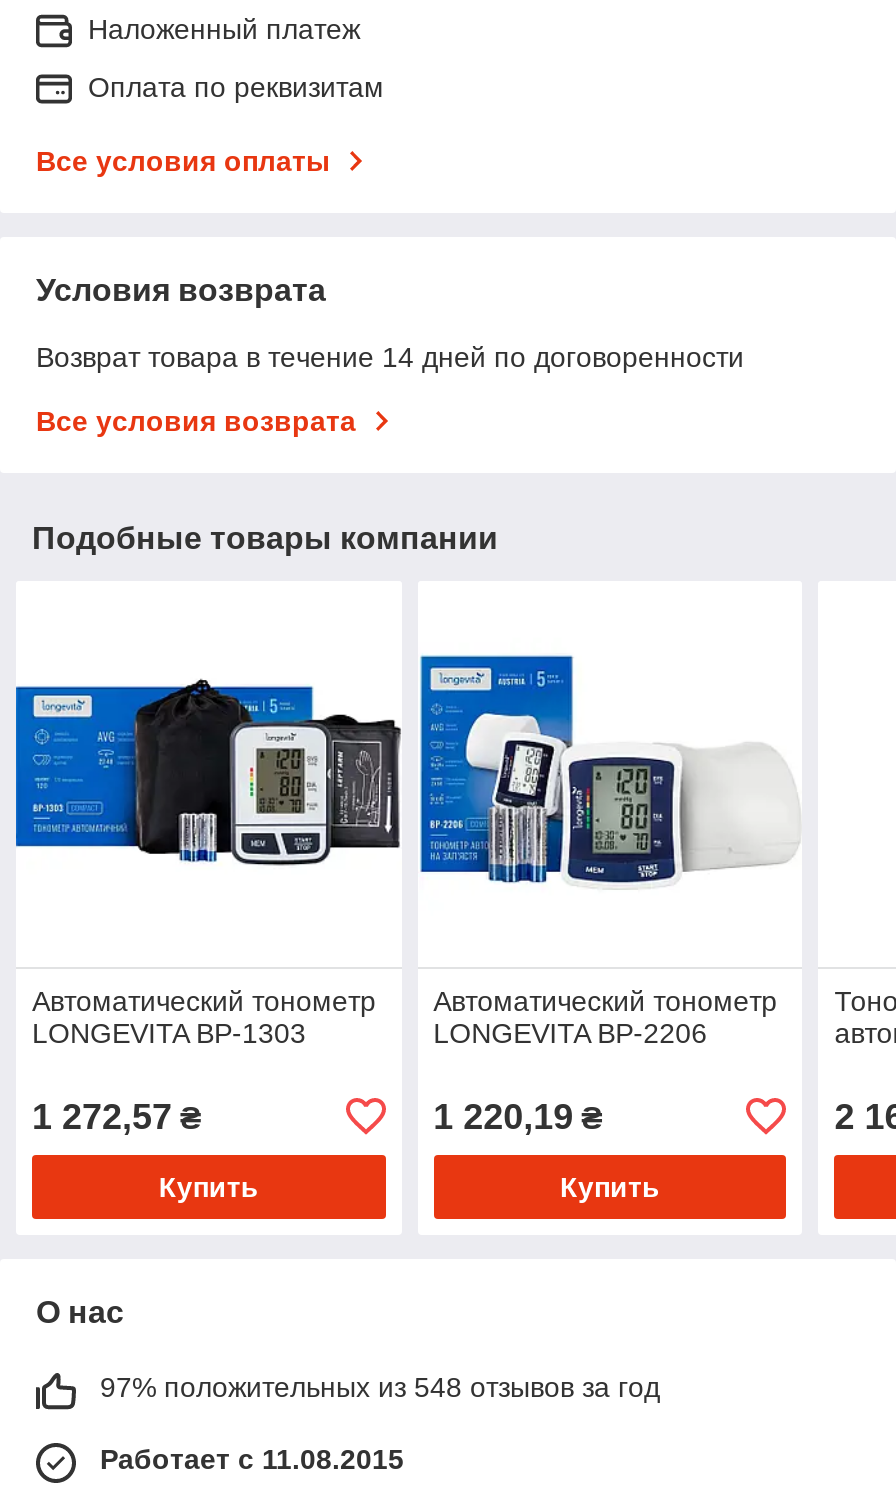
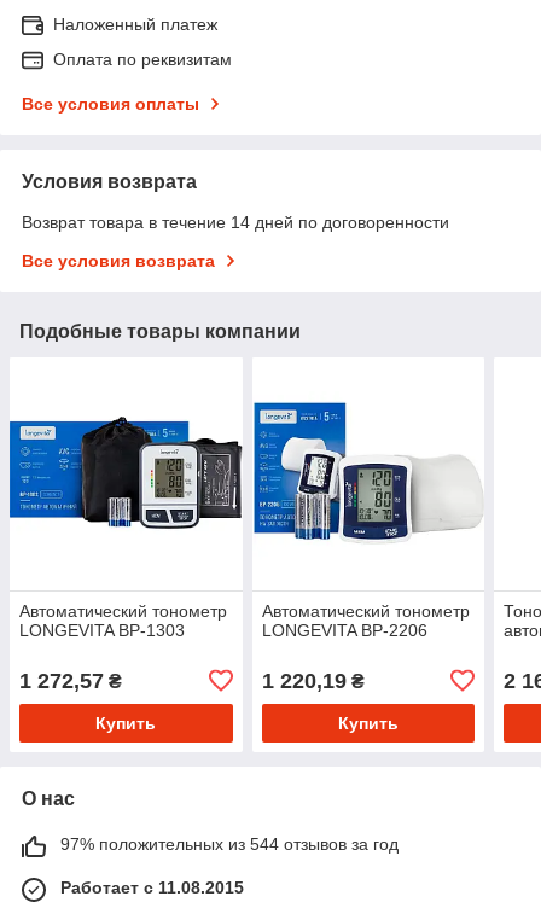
- 97% положительных из 548 отзывов за год
+ 97% положительных из 544 отзывов за год
